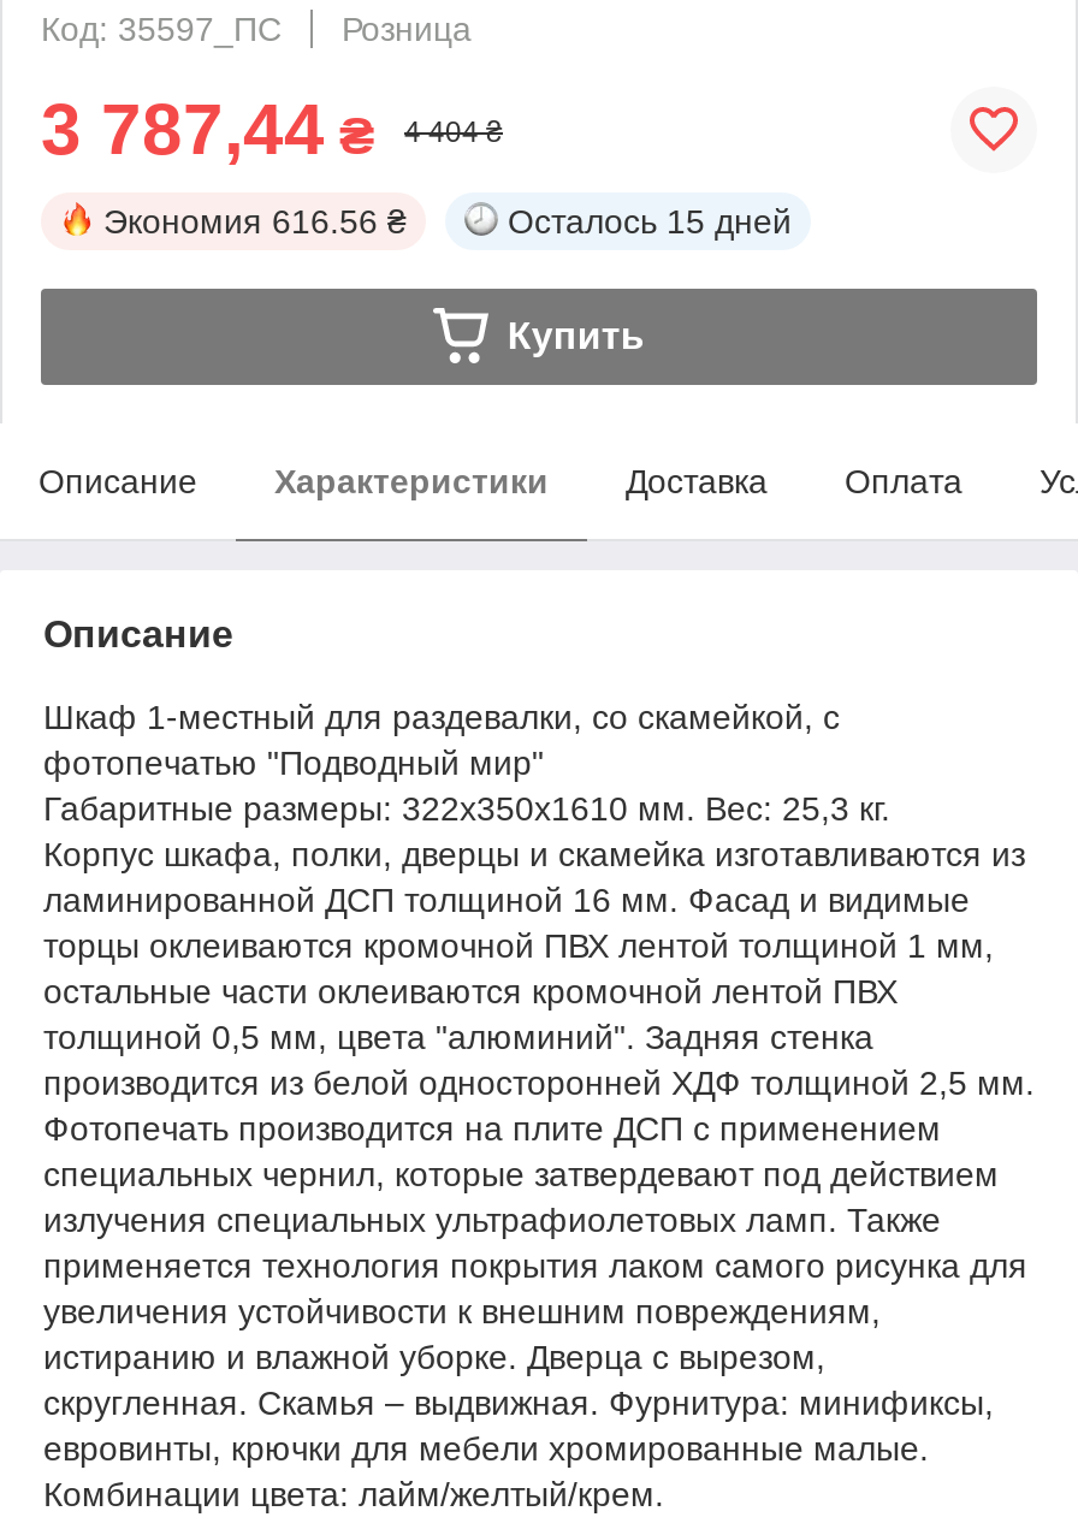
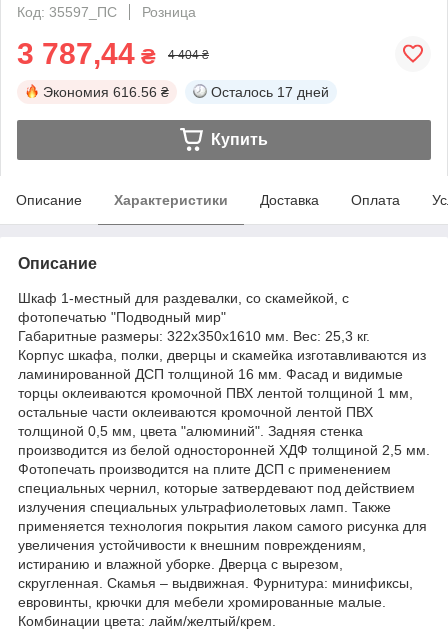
- Осталось 15 дней
+ Осталось 17 дней
